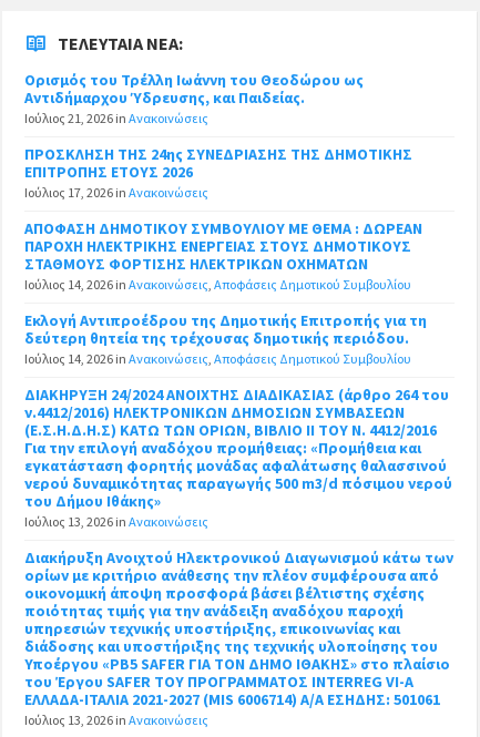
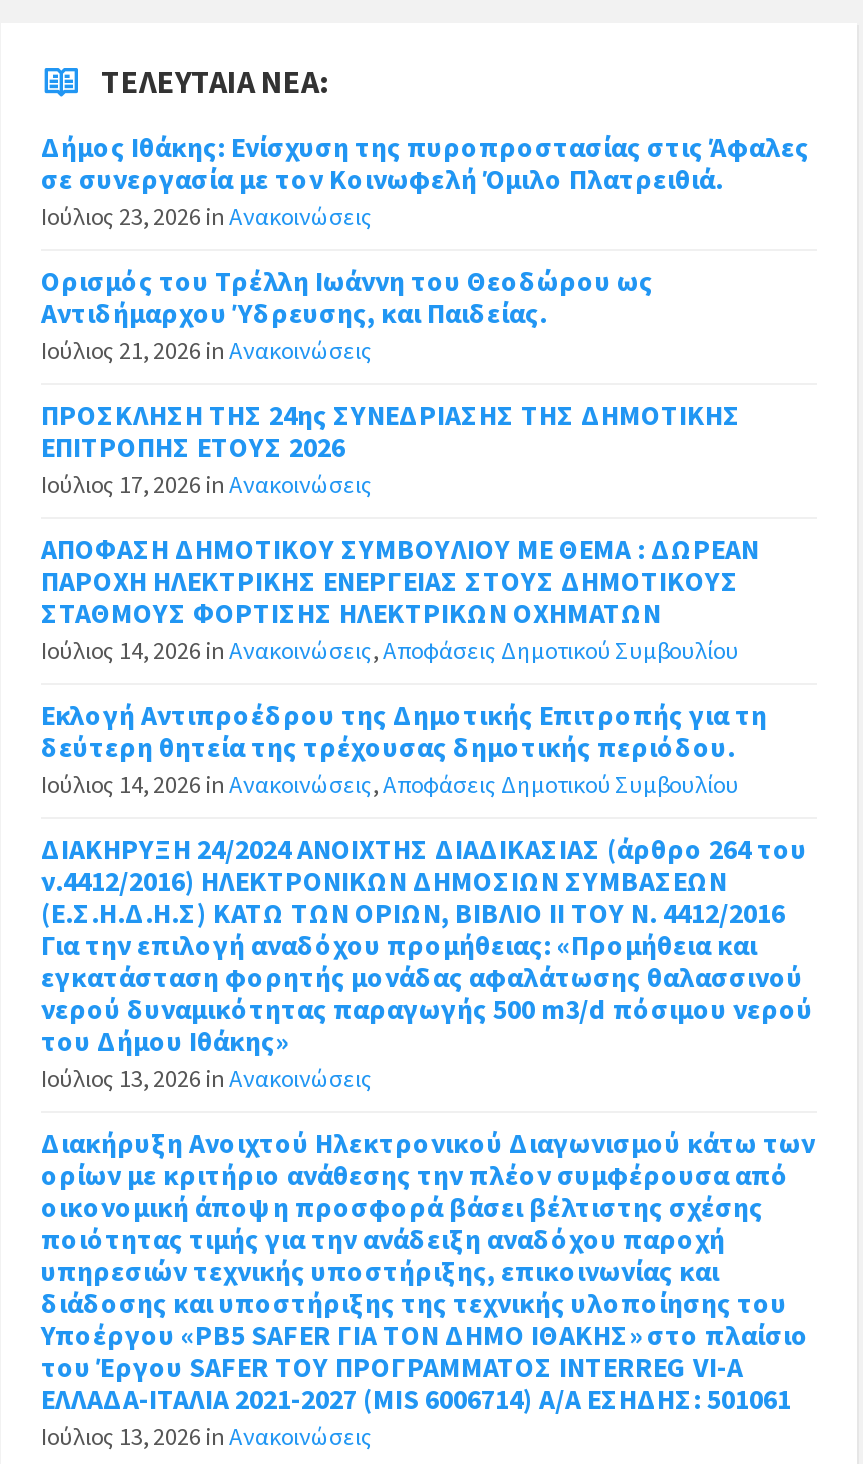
+ Δήμος Ιθάκης: Ενίσχυση της πυροπροστασίας στις Άφαλες
+ σε συνεργασία με τον Κοινωφελή Όμιλο Πλατρειθιά.
+ Ιούλιος 23, 2026 in Ανακοινώσεις
